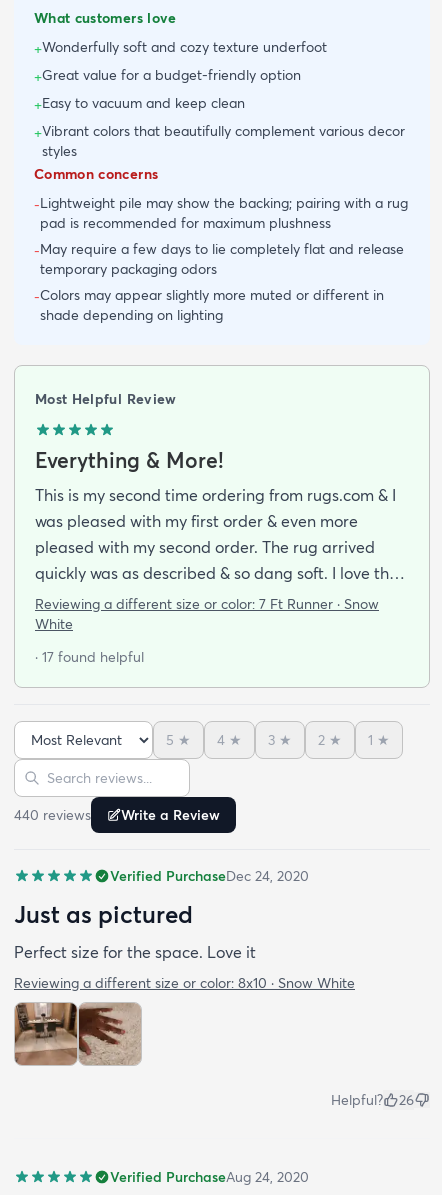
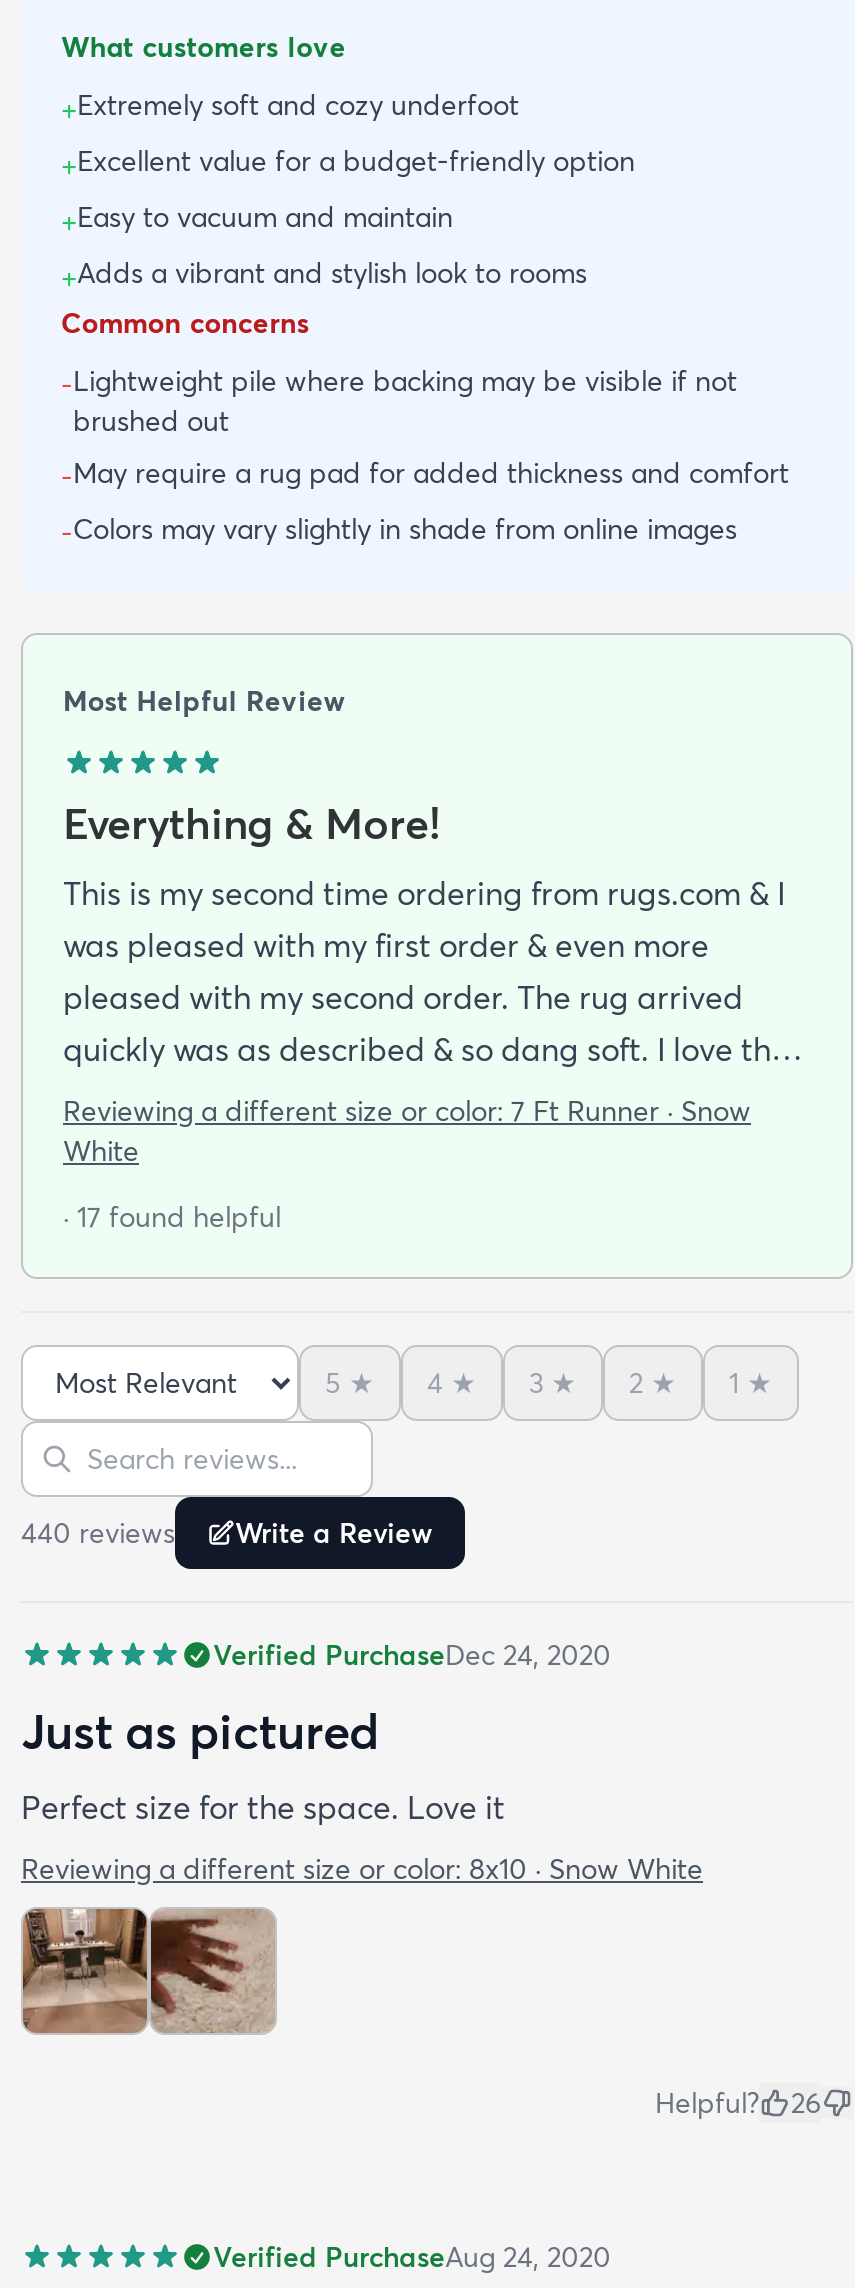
- +Wonderfully soft and cozy texture underfoot
- +Great value for a budget-friendly option
- +Easy to vacuum and keep clean
- +Vibrant colors that beautifully complement various decor
- styles
+ +Extremely soft and cozy underfoot
+ +Excellent value for a budget-friendly option
+ +Easy to vacuum and maintain
+ +Adds a vibrant and stylish look to rooms

- -Lightweight pile may show the backing; pairing with a rug
- pad is recommended for maximum plushness
- -May require a few days to lie completely flat and release
- temporary packaging odors
- -Colors may appear slightly more muted or different in
- shade depending on lighting
+ -Lightweight pile where backing may be visible if not
+ brushed out
+ -May require a rug pad for added thickness and comfort
+ -Colors may vary slightly in shade from online images
